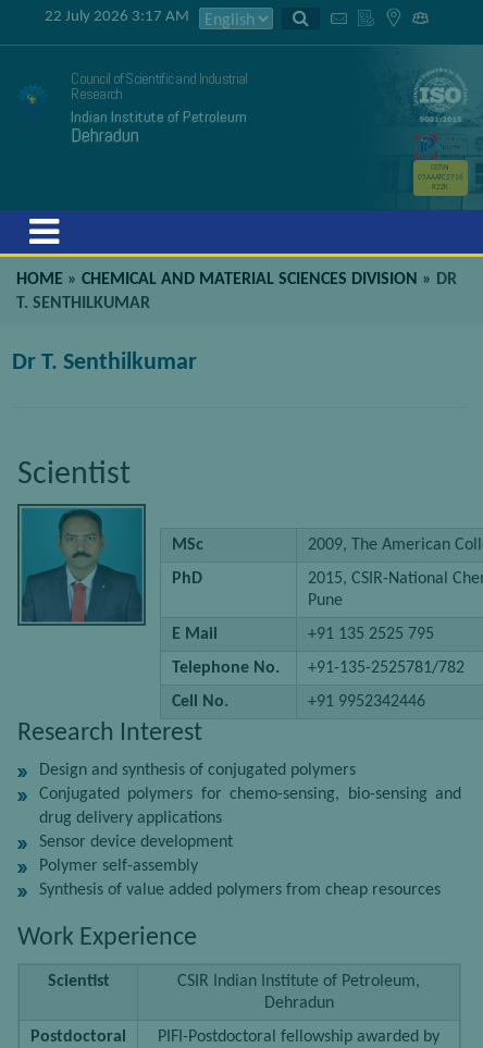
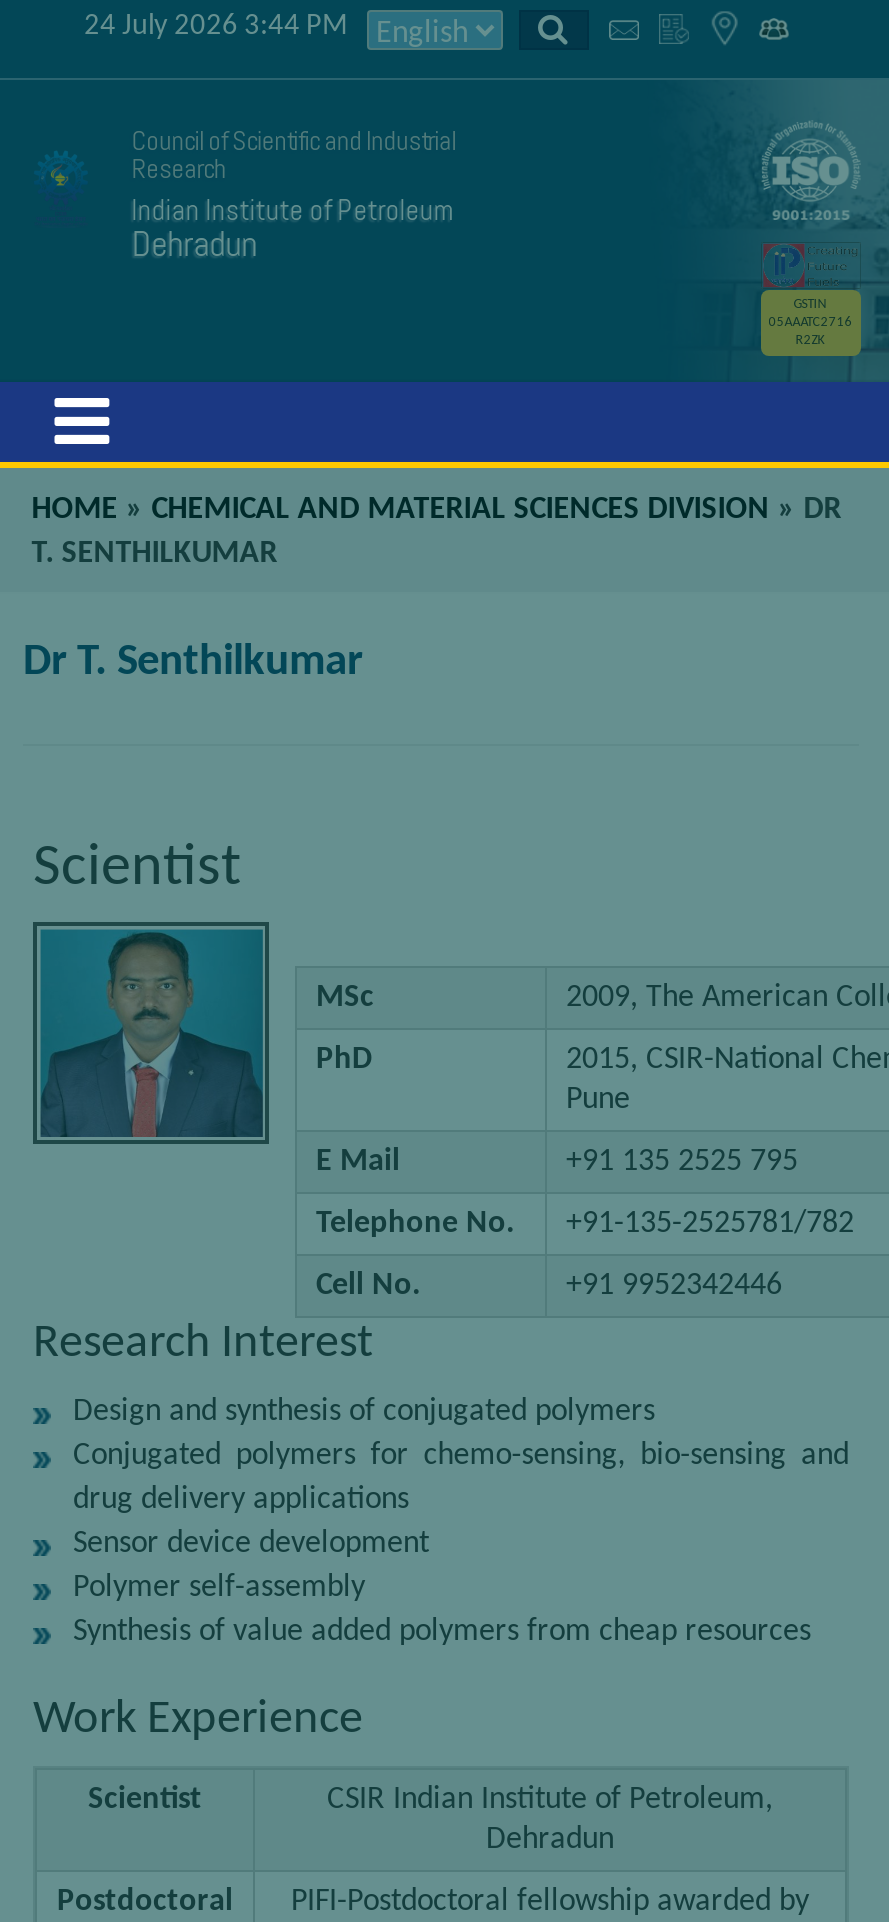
- 22 July 2026 3:17 AM
+ 24 July 2026 3:44 PM
